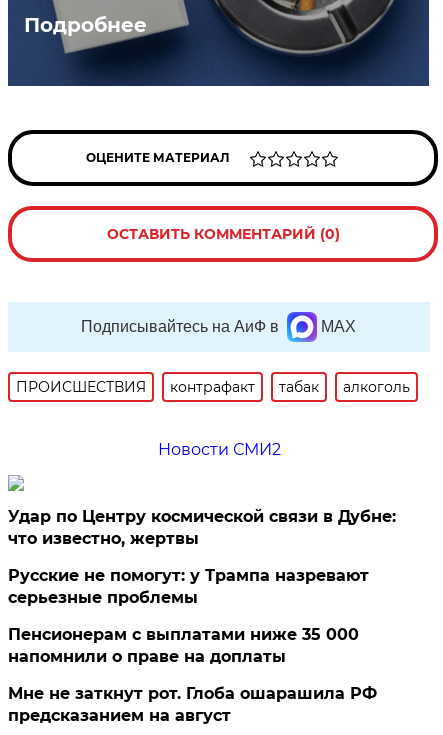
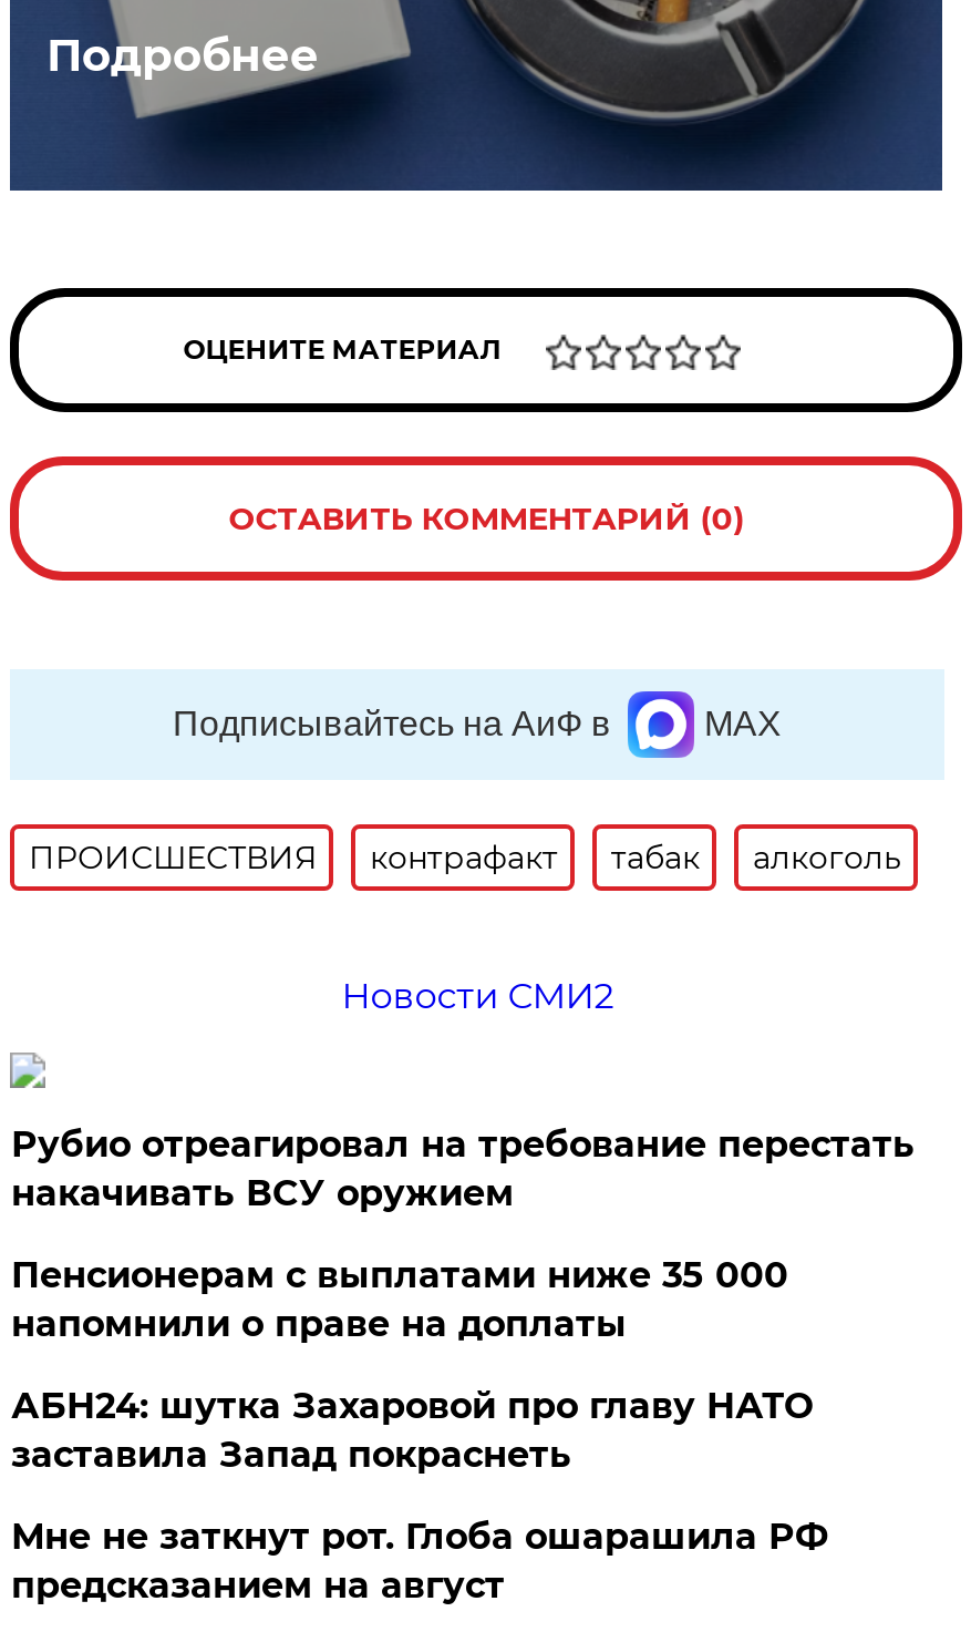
- Удар по Центру космической связи в Дубне:
- что известно, жертвы
- Русские не помогут: у Трампа назревают
- серьезные проблемы
+ Рубио отреагировал на требование перестать
+ накачивать ВСУ оружием

moved up: Пенсионерам с выплатами ниже 35 000 | напомнили о праве на доплаты

+ АБН24: шутка Захаровой про главу НАТО
+ заставила Запад покраснеть
